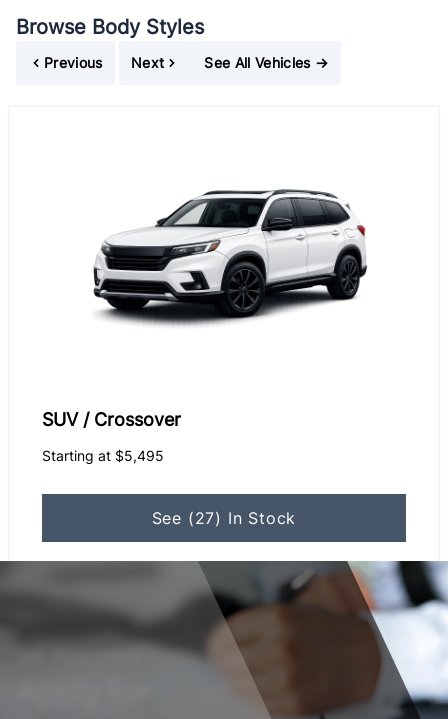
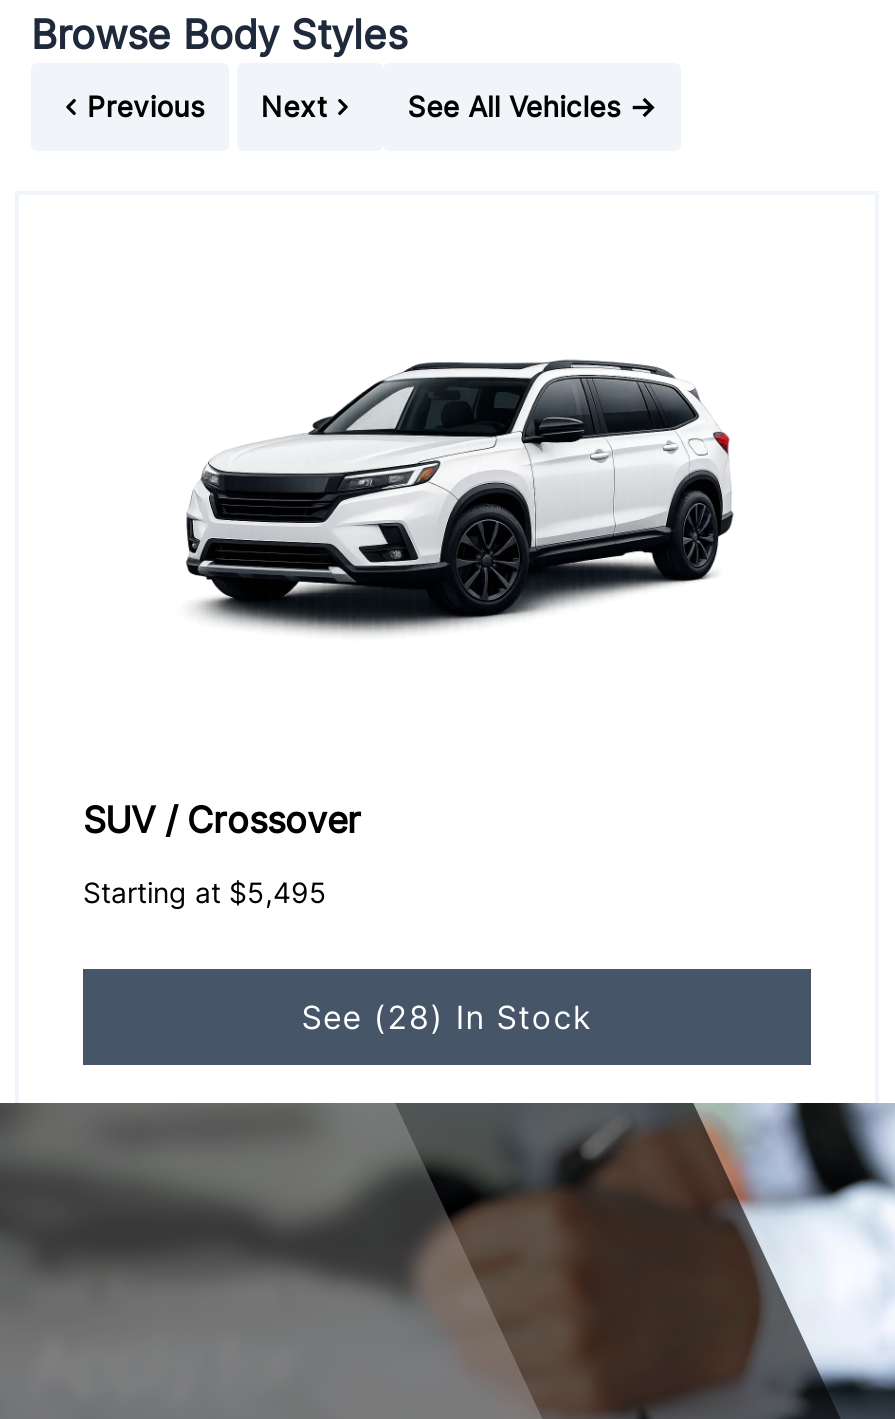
- See (27) In Stock
+ See (28) In Stock
